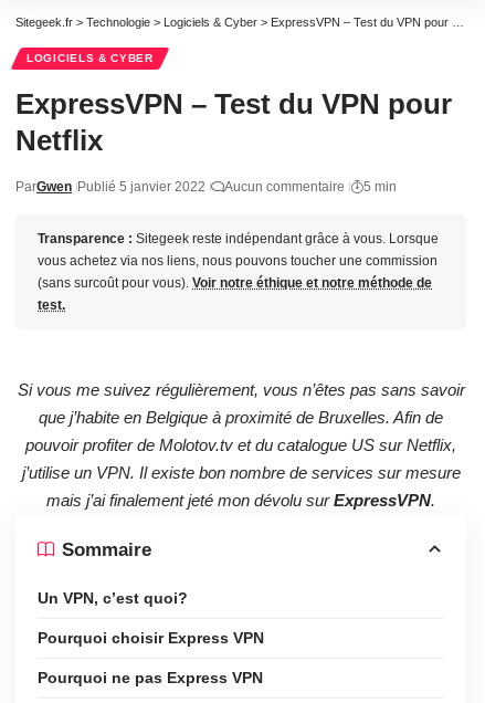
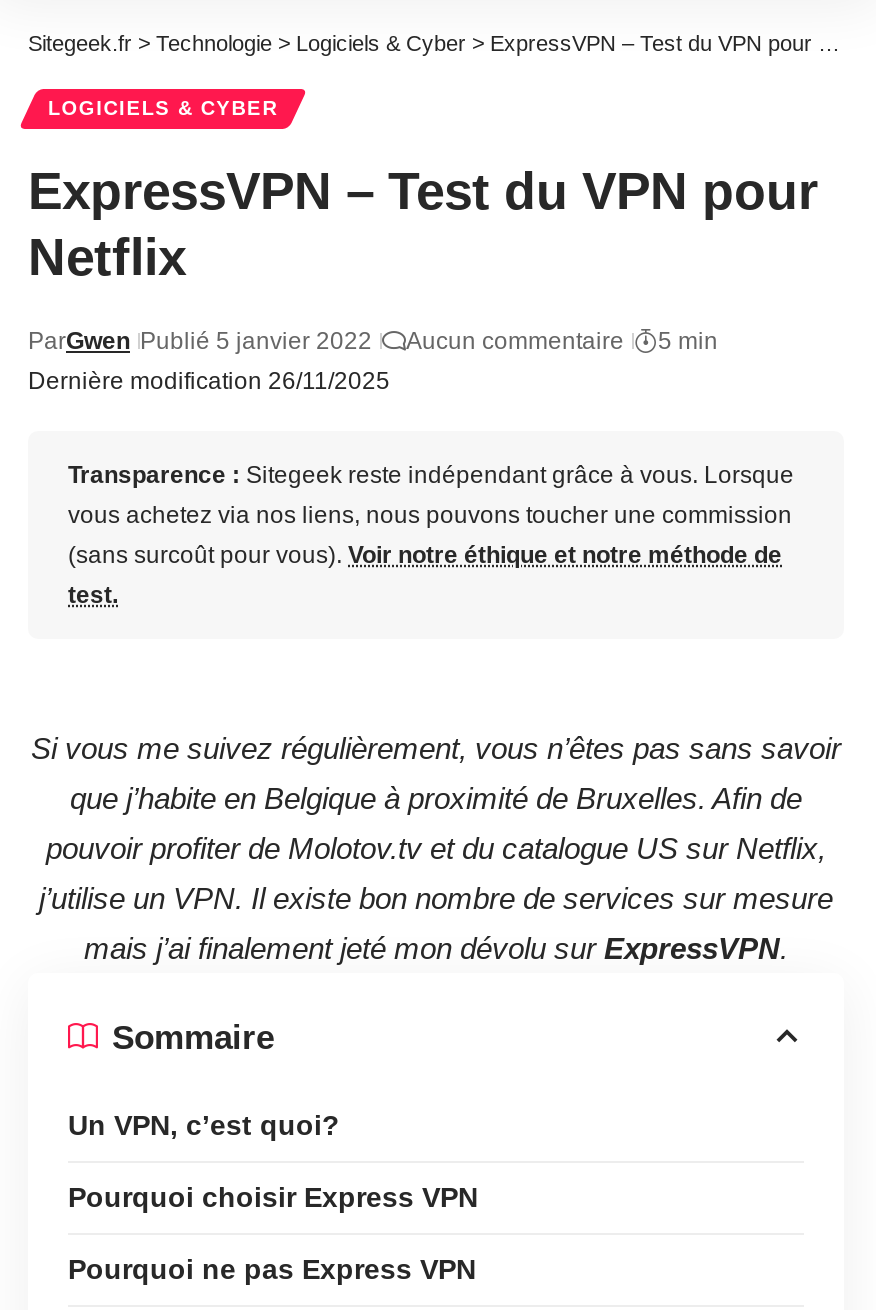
+ Dernière modification 26/11/2025
